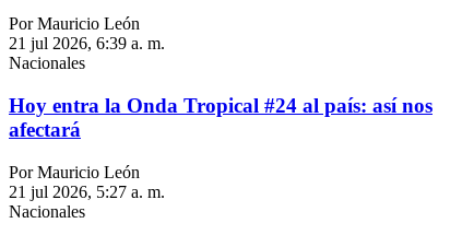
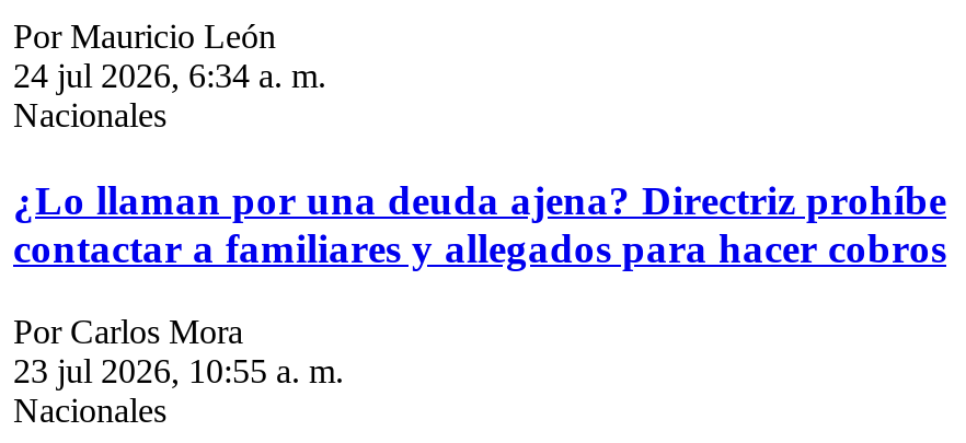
- 21 jul 2026, 6:39 a. m.
+ 24 jul 2026, 6:34 a. m.

- Hoy entra la Onda Tropical #24 al país: así nos
- afectará
+ ¿Lo llaman por una deuda ajena? Directriz prohíbe
+ contactar a familiares y allegados para hacer cobros

- Por Mauricio León
- 21 jul 2026, 5:27 a. m.
+ Por Carlos Mora
+ 23 jul 2026, 10:55 a. m.
